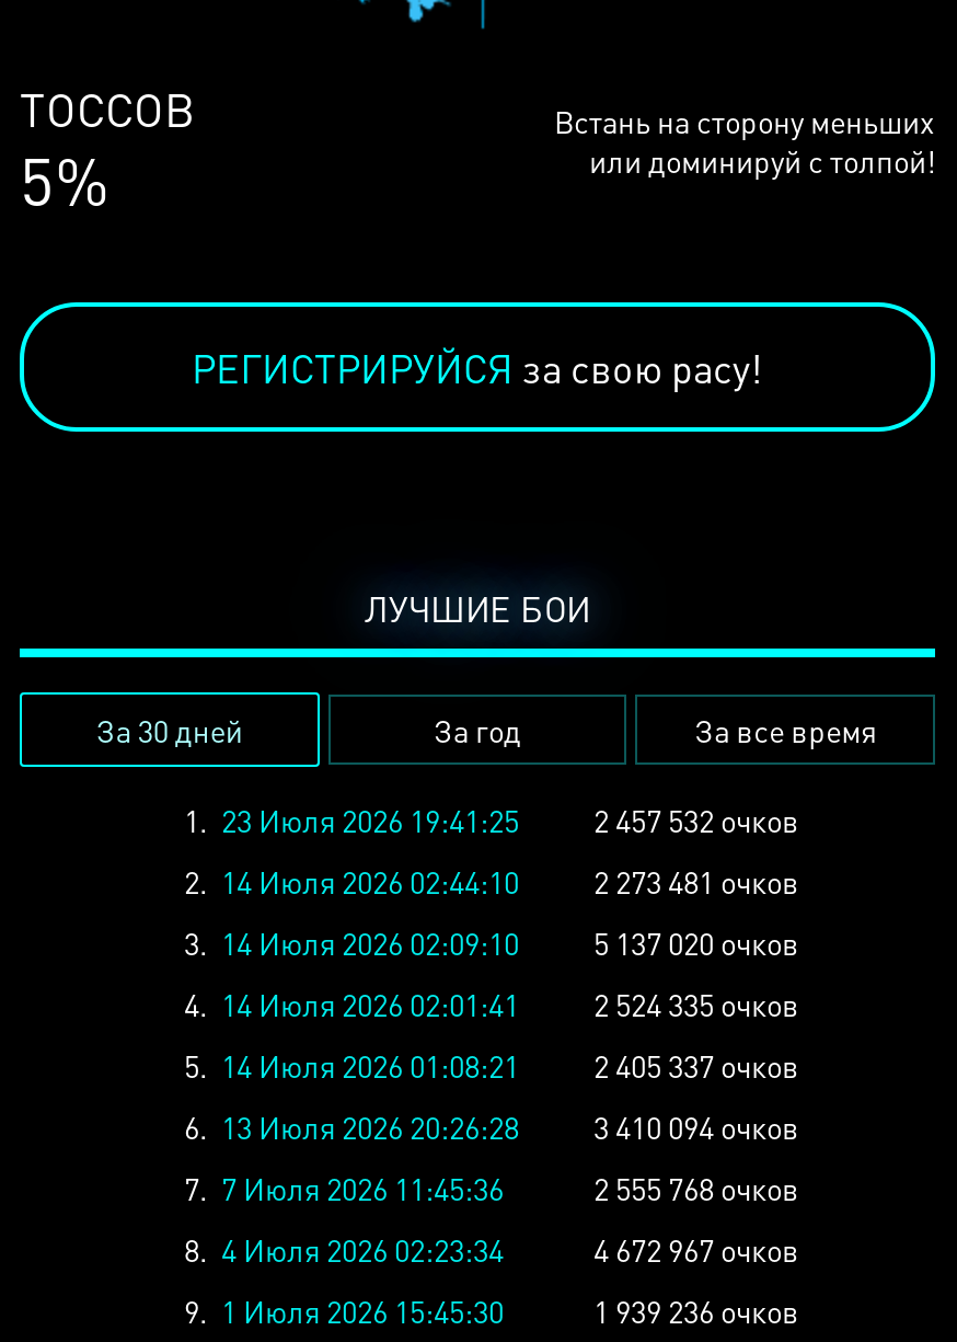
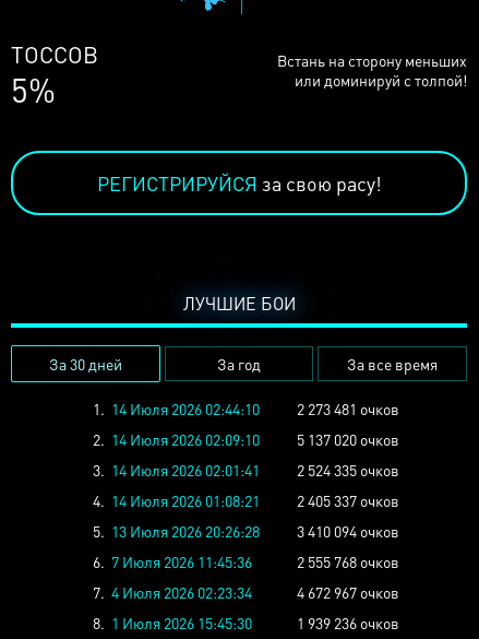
- 1. 23 Июля 2026 19:41:25
- 2 457 532 очков
- 2. 14 Июля 2026 02:44:10
+ 1. 14 Июля 2026 02:44:10

- 3. 14 Июля 2026 02:09:10 5 137 020 очков
+ 2. 14 Июля 2026 02:09:10 5 137 020 очков

- 4. 14 Июля 2026 02:01:41 2 524 335 очков
+ 3. 14 Июля 2026 02:01:41 2 524 335 очков

- 5. 14 Июля 2026 01:08:21 2 405 337 очков
+ 4. 14 Июля 2026 01:08:21 2 405 337 очков

- 6. 13 Июля 2026 20:26:28 3 410 094 очков
+ 5. 13 Июля 2026 20:26:28 3 410 094 очков

- 7. 7 Июля 2026 11:45:36
+ 6. 7 Июля 2026 11:45:36

- 8. 4 Июля 2026 02:23:34
+ 7. 4 Июля 2026 02:23:34

- 9. 1 Июля 2026 15:45:30
+ 8. 1 Июля 2026 15:45:30
